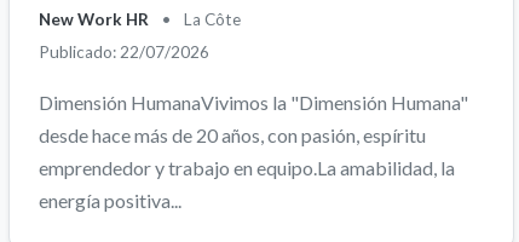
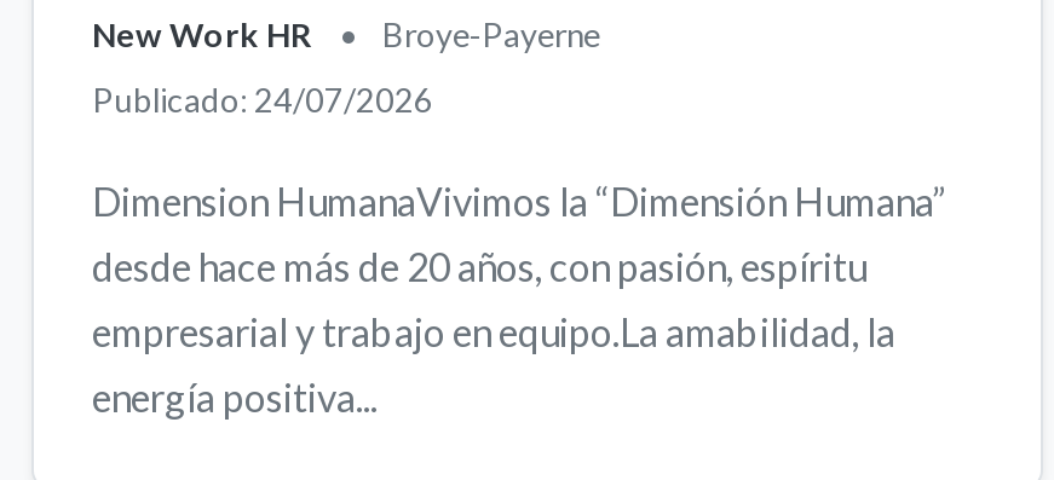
- La Côte
+ Broye-Payerne

- Publicado: 22/07/2026
+ Publicado: 24/07/2026

- Dimensión HumanaVivimos la "Dimensión Humana"
+ Dimension HumanaVivimos la “Dimensión Humana”

- emprendedor y trabajo en equipo.La amabilidad, la
+ empresarial y trabajo en equipo.La amabilidad, la
